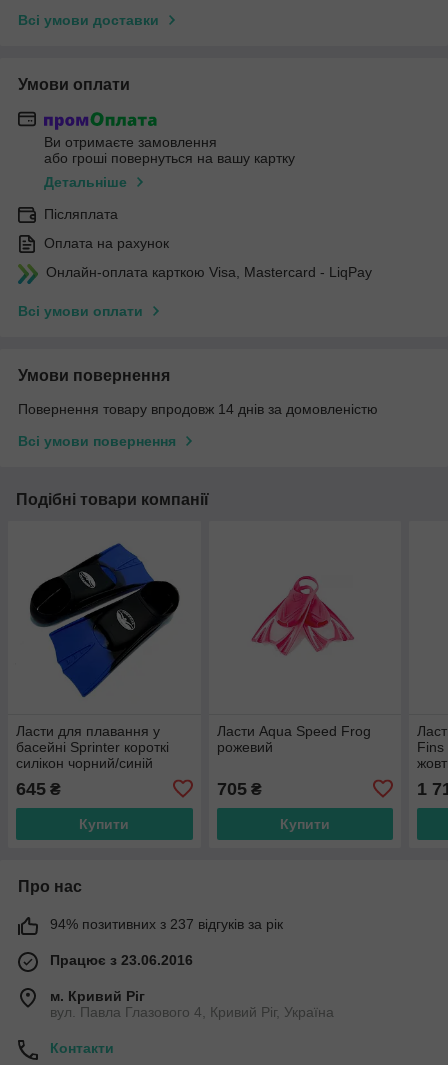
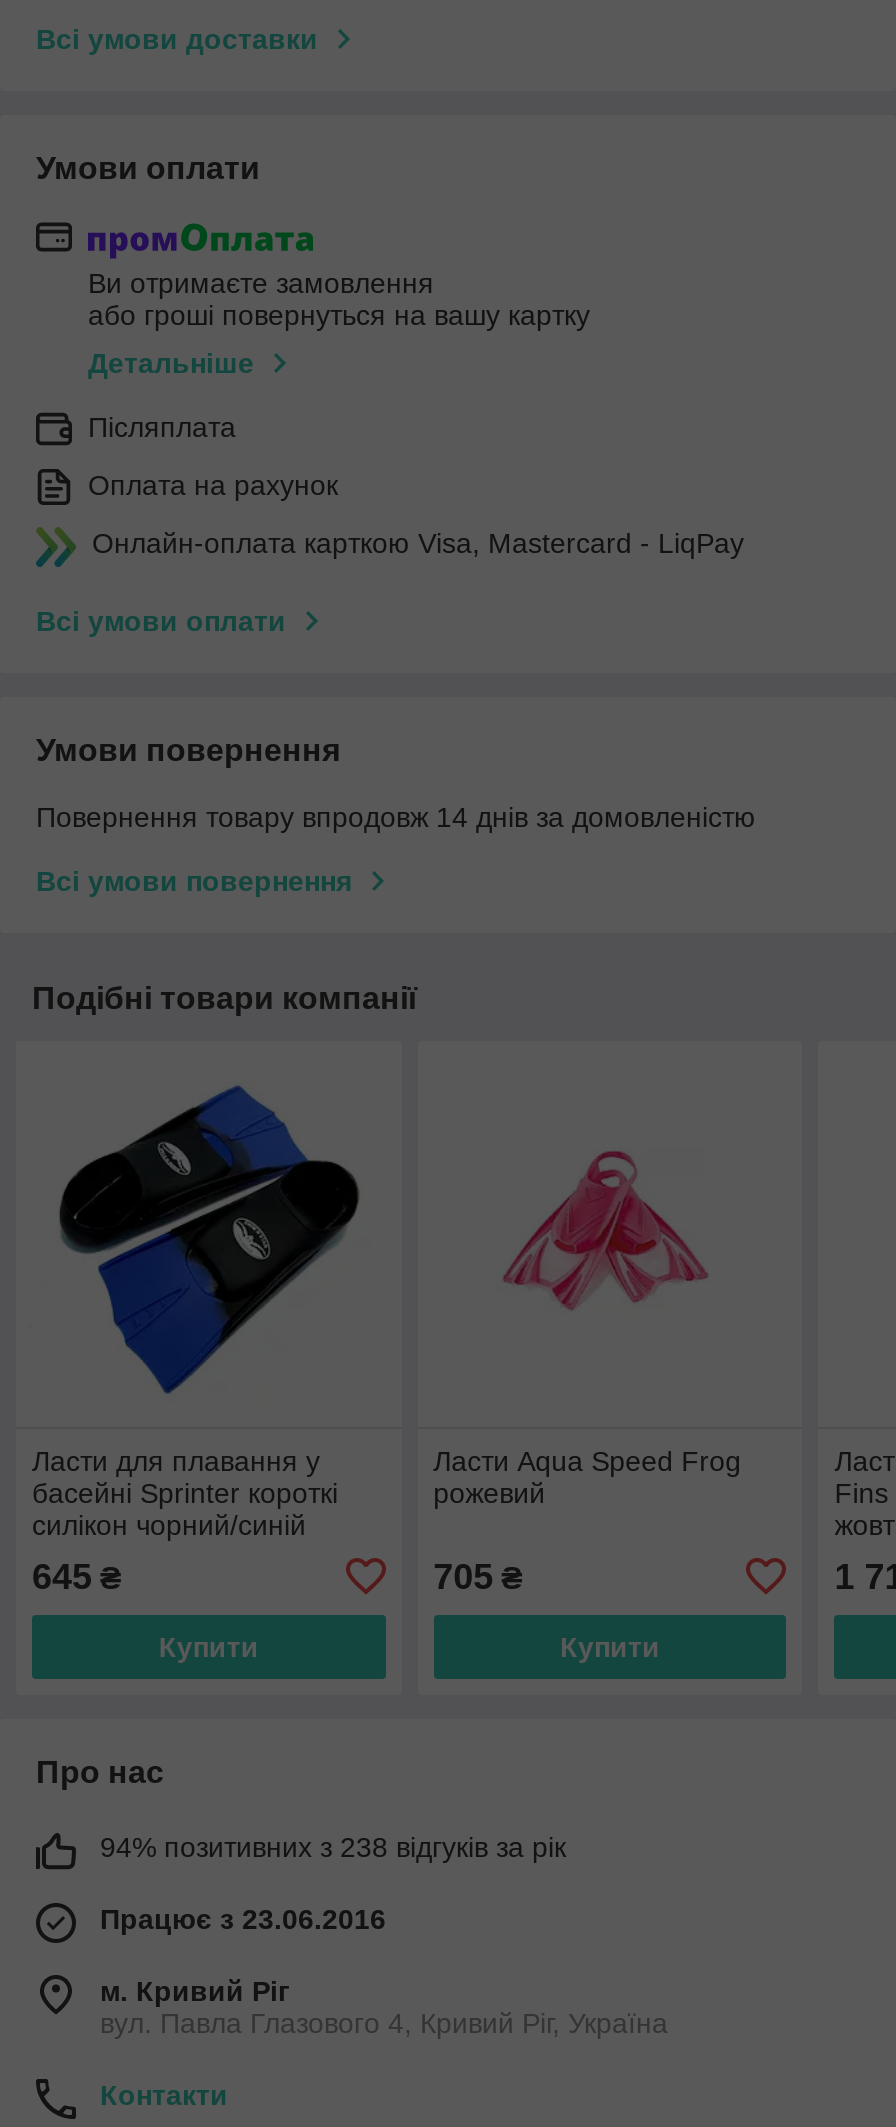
- 94% позитивних з 237 відгуків за рік
+ 94% позитивних з 238 відгуків за рік
